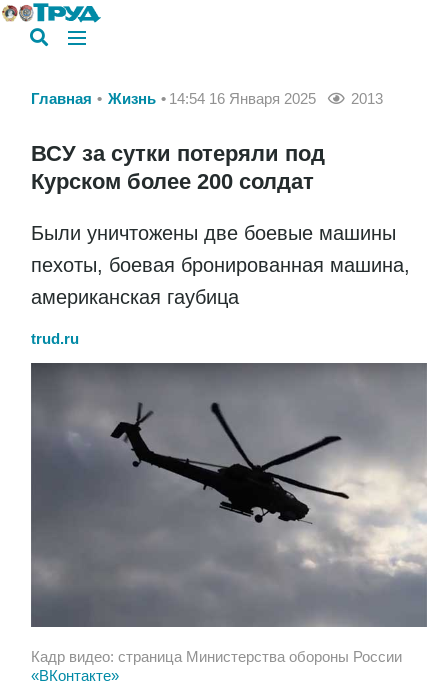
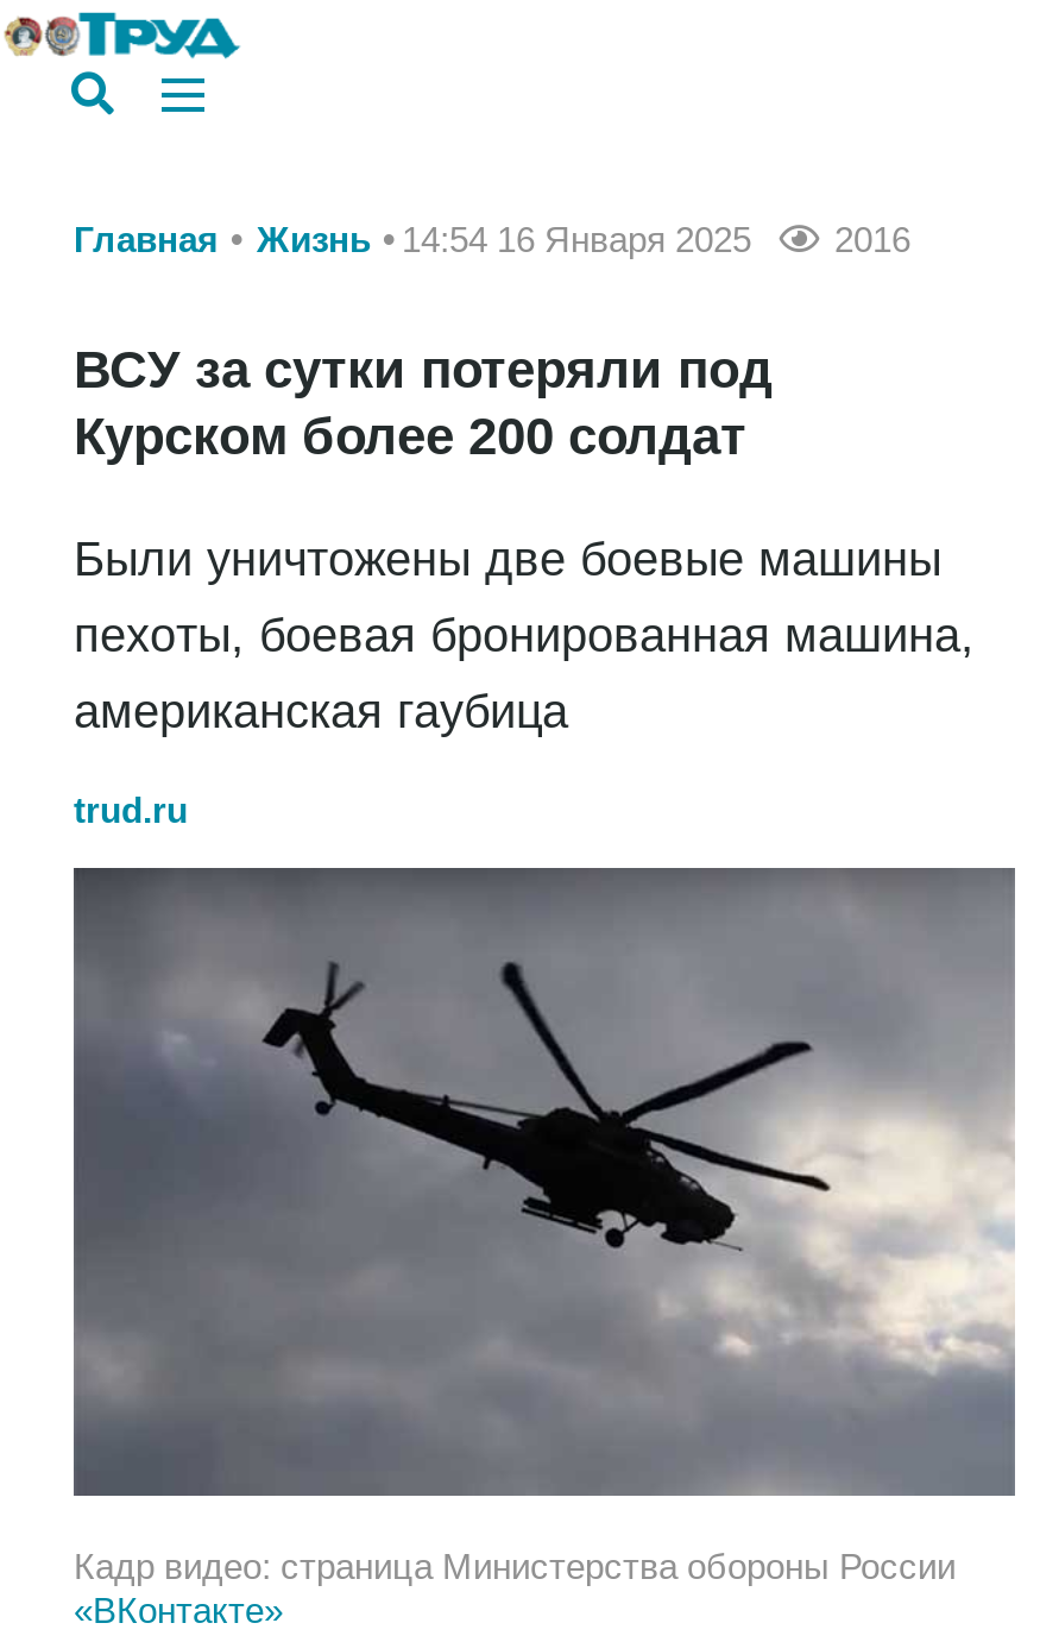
- 2013
+ 2016
